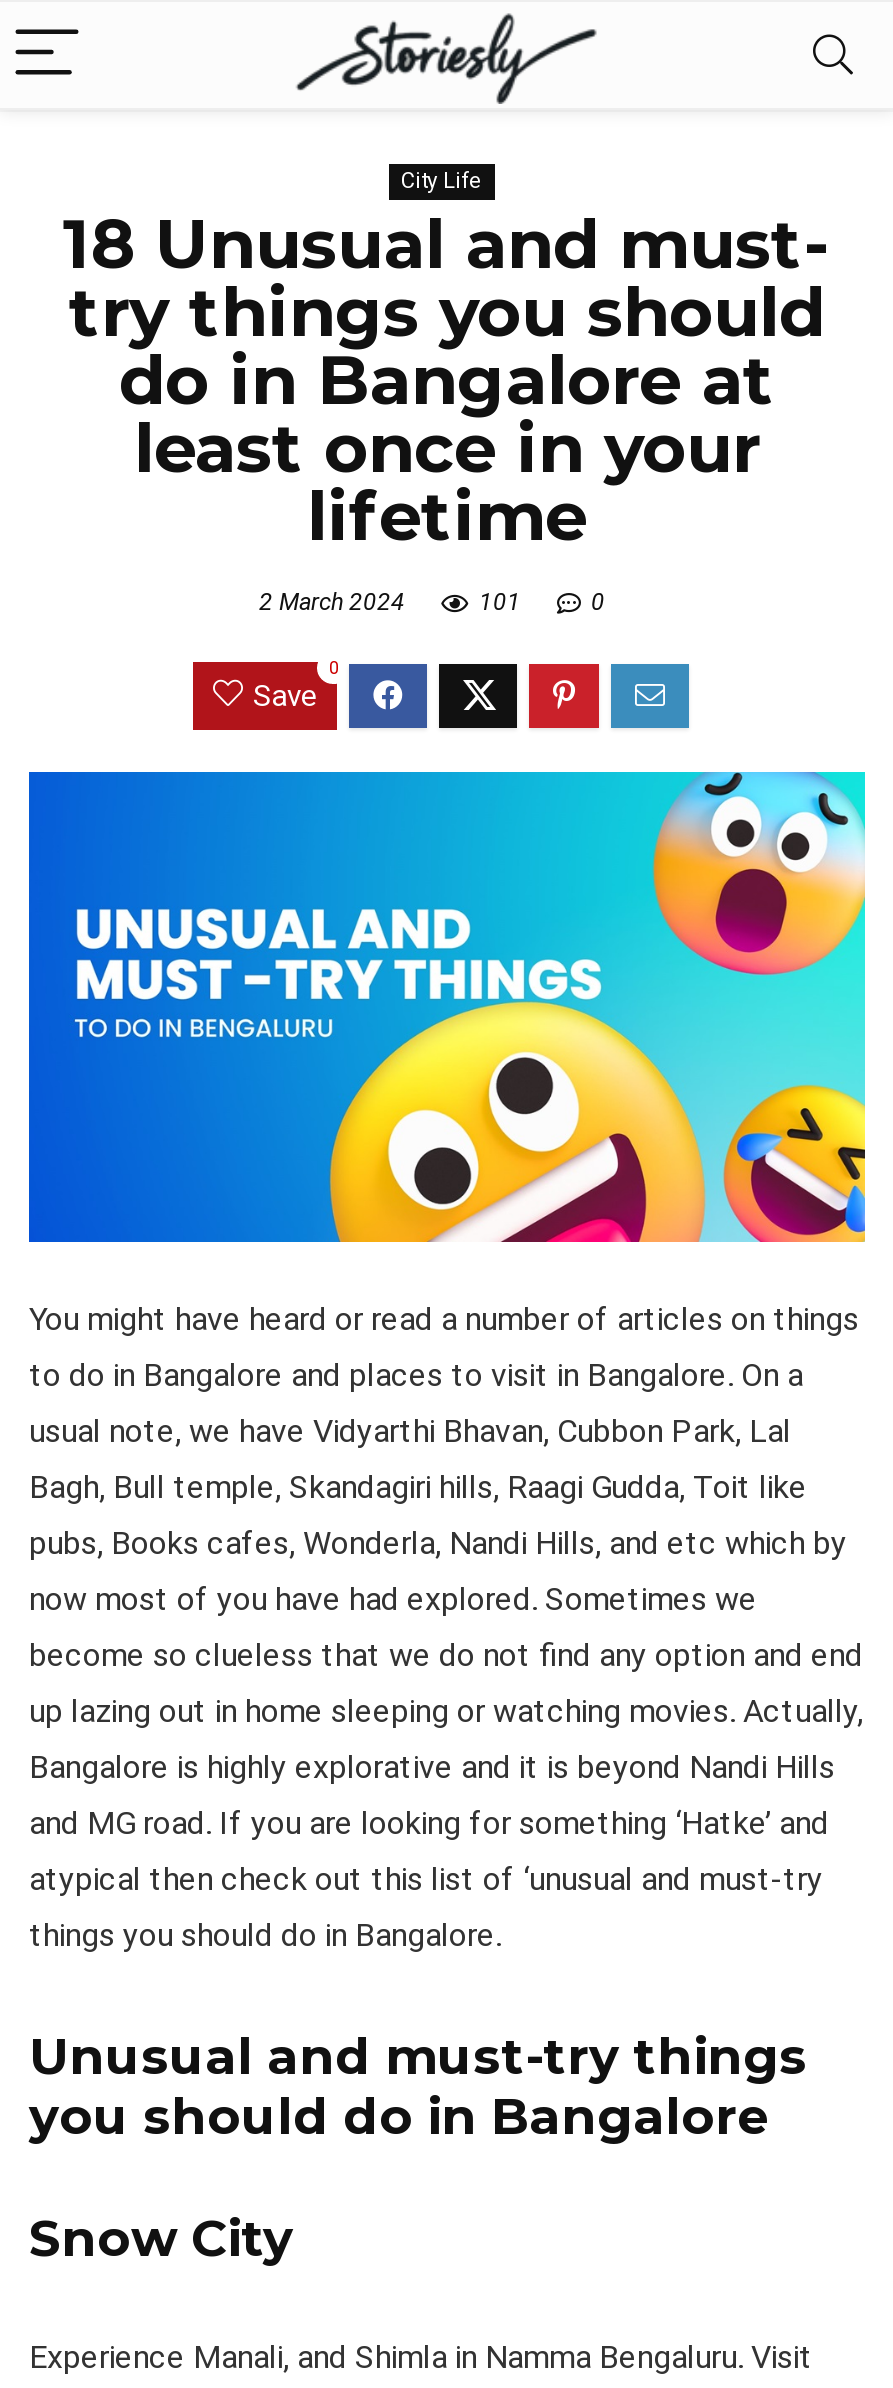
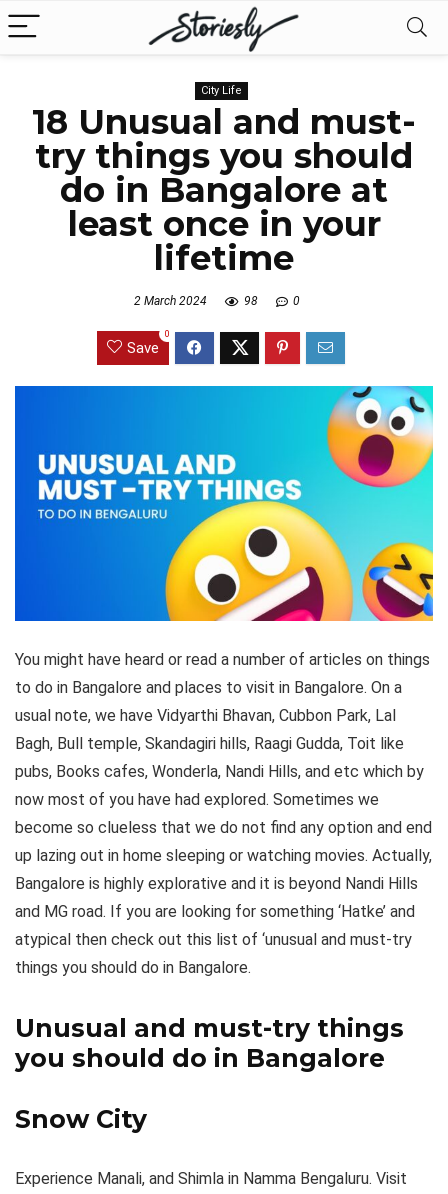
- 101
+ 98
